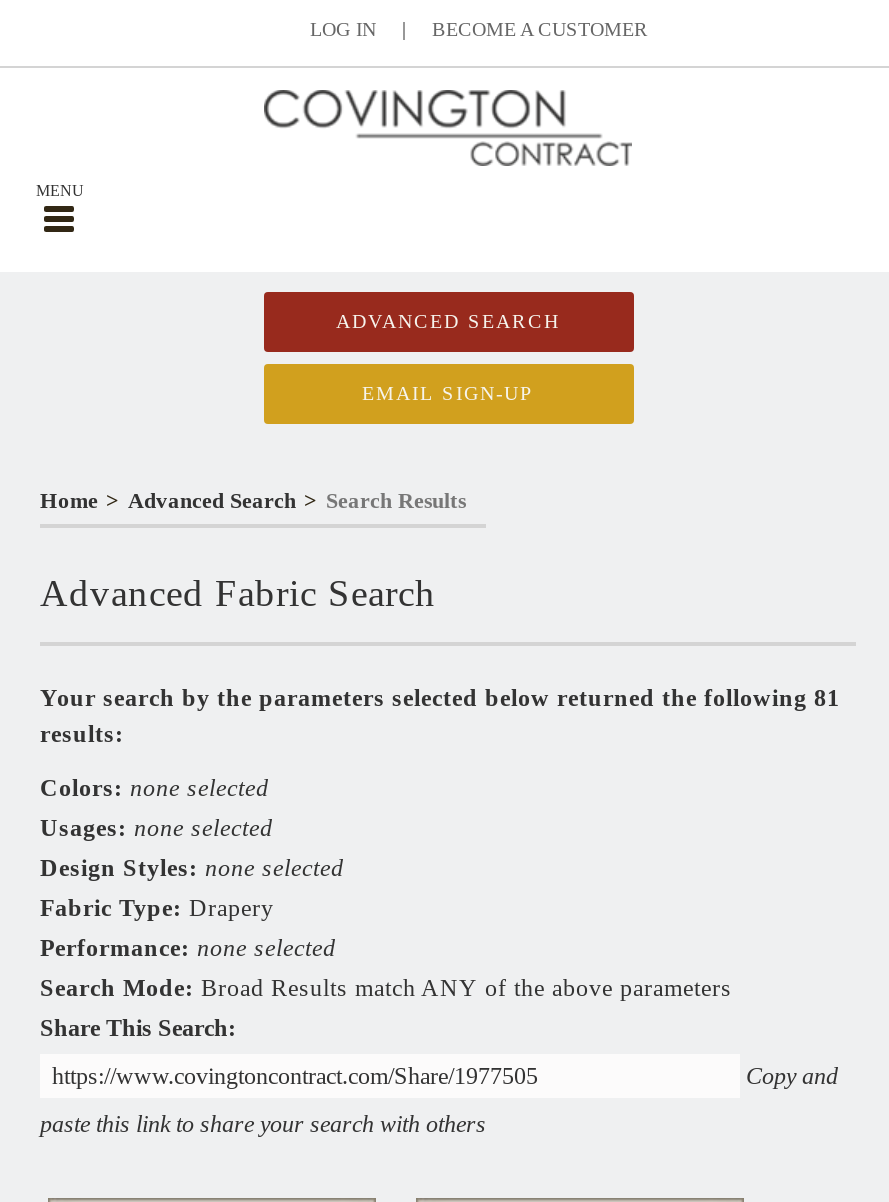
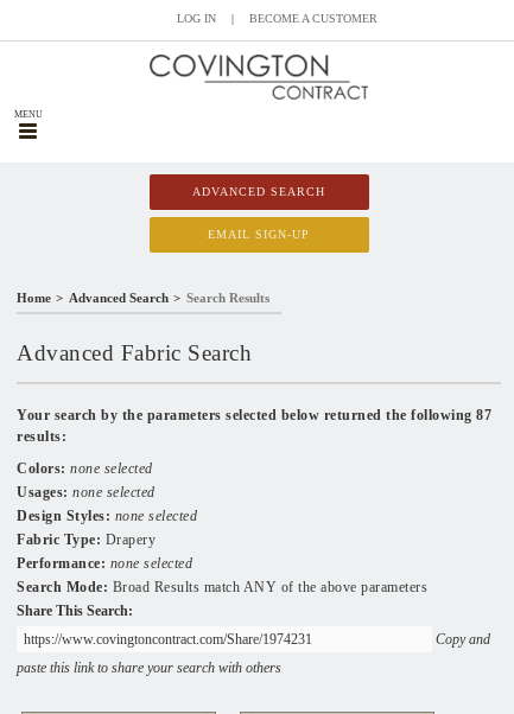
- Your search by the parameters selected below returned the following 81
+ Your search by the parameters selected below returned the following 87
